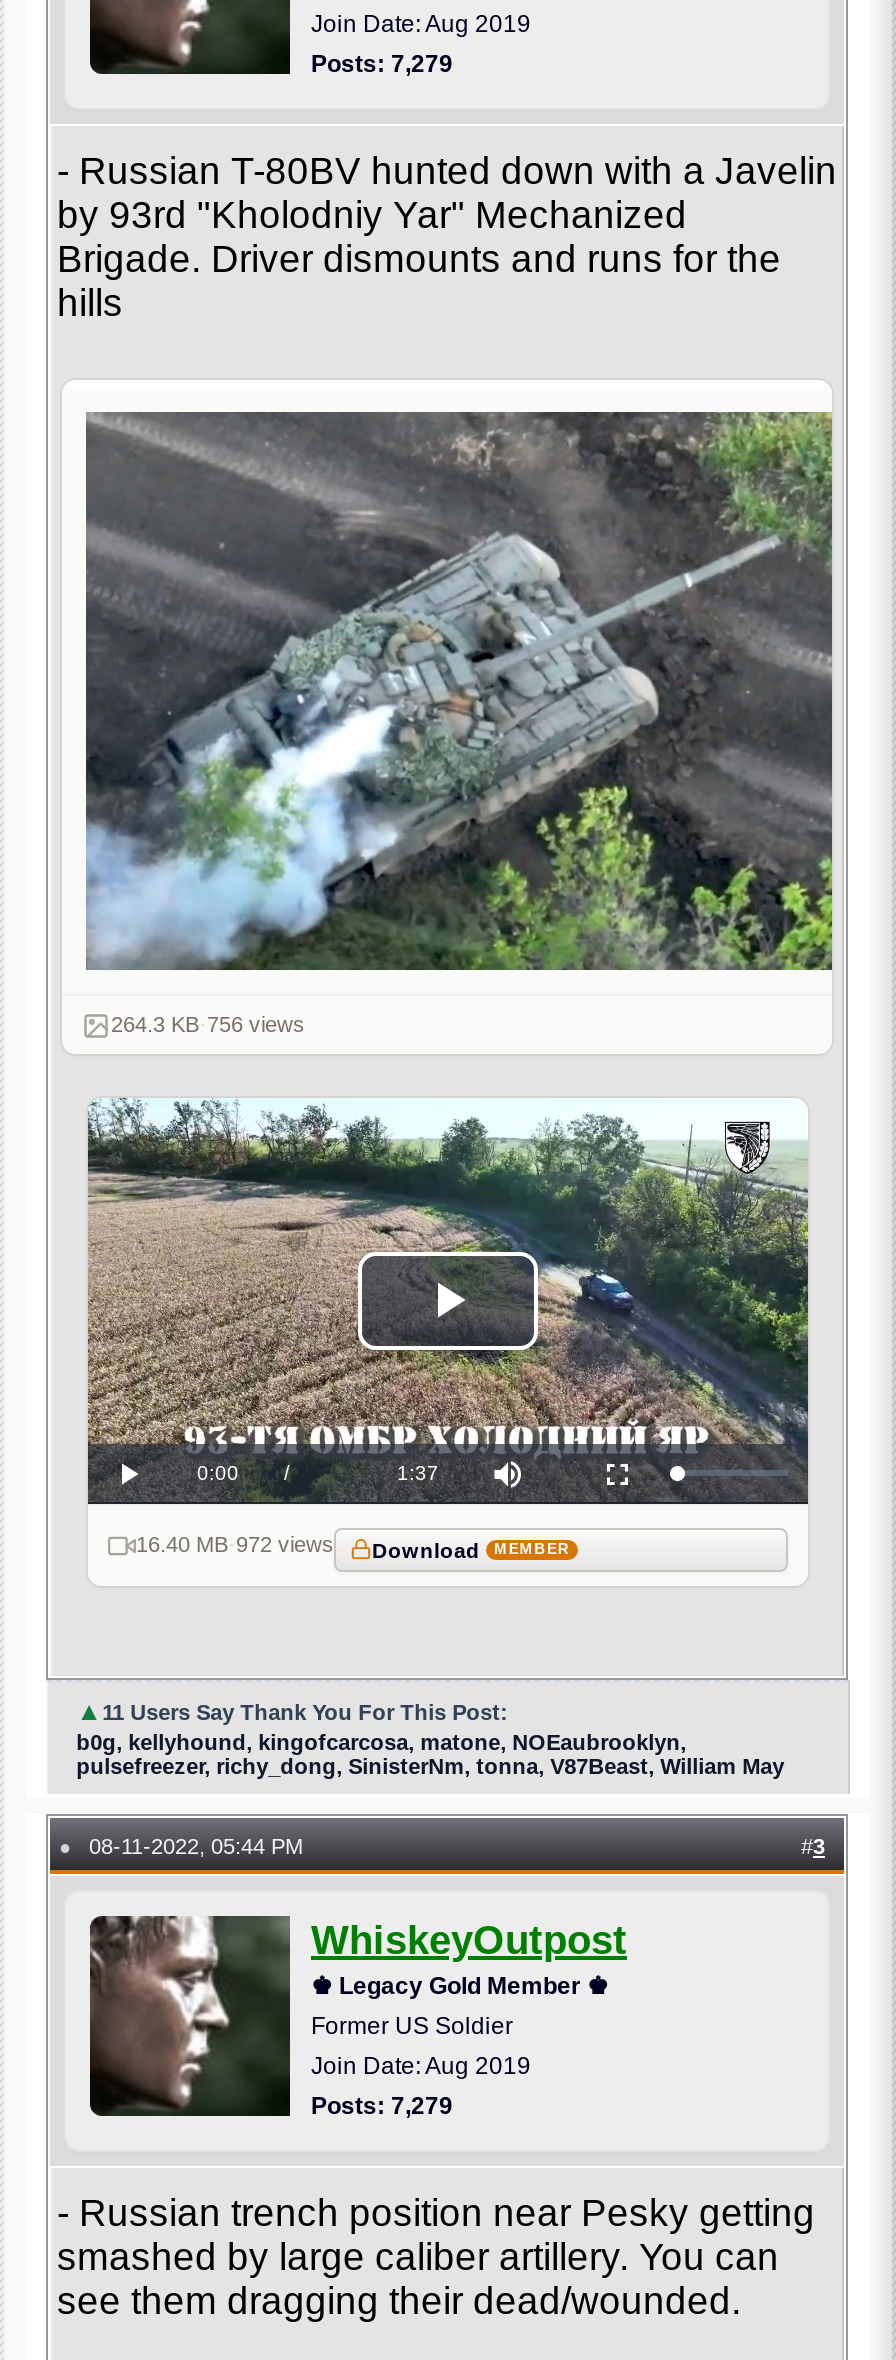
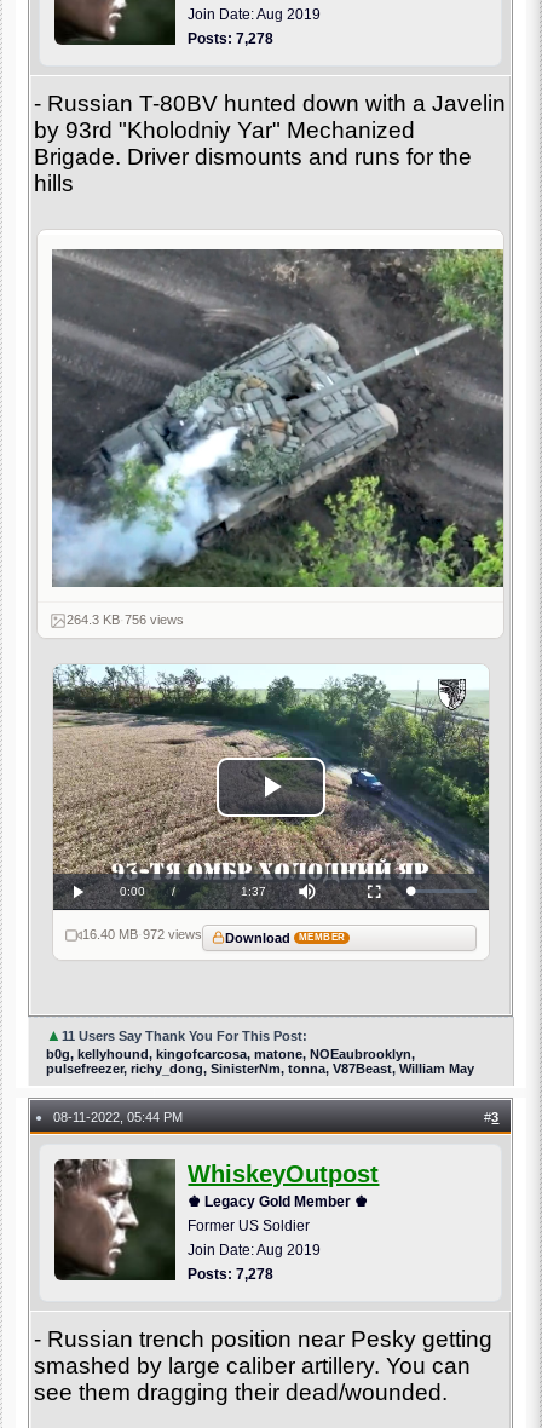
- Posts: 7,279
+ Posts: 7,278

- Posts: 7,279
+ Posts: 7,278
